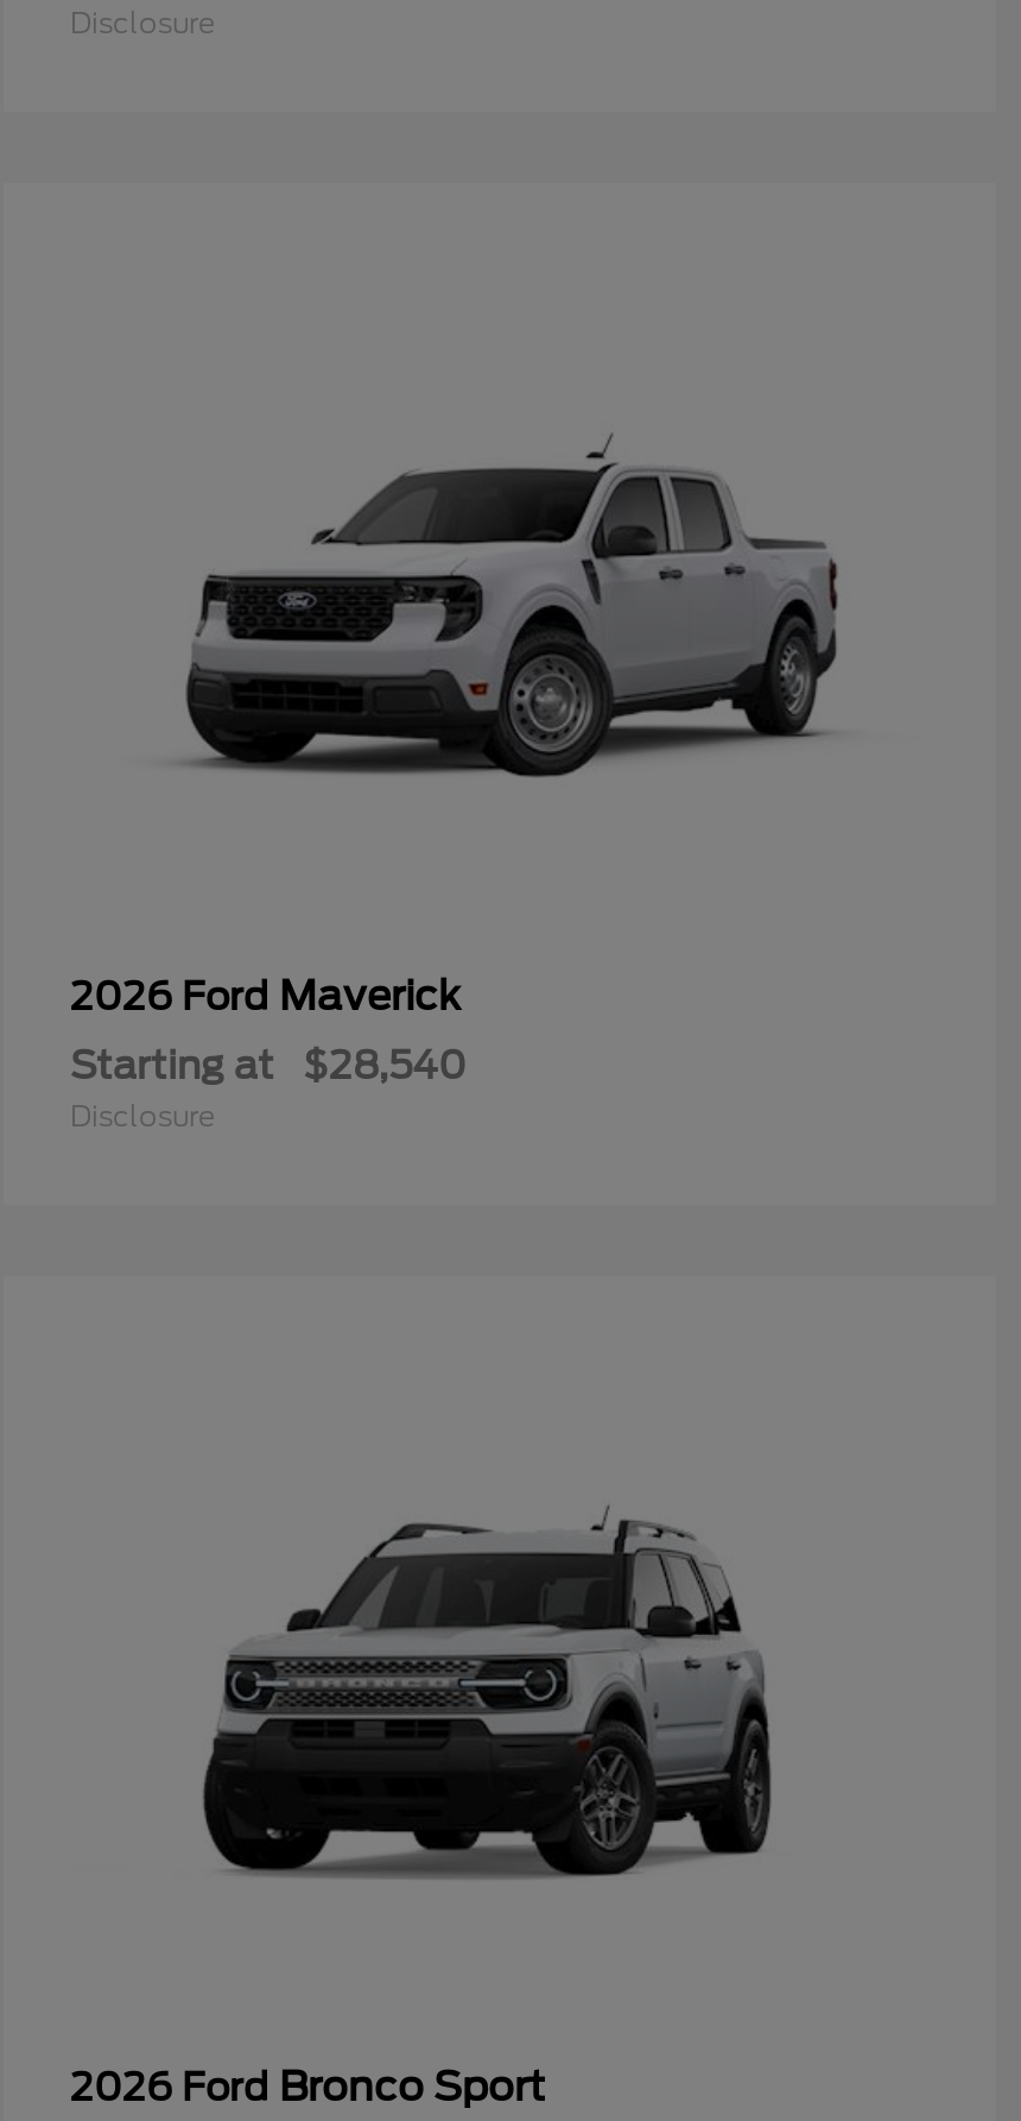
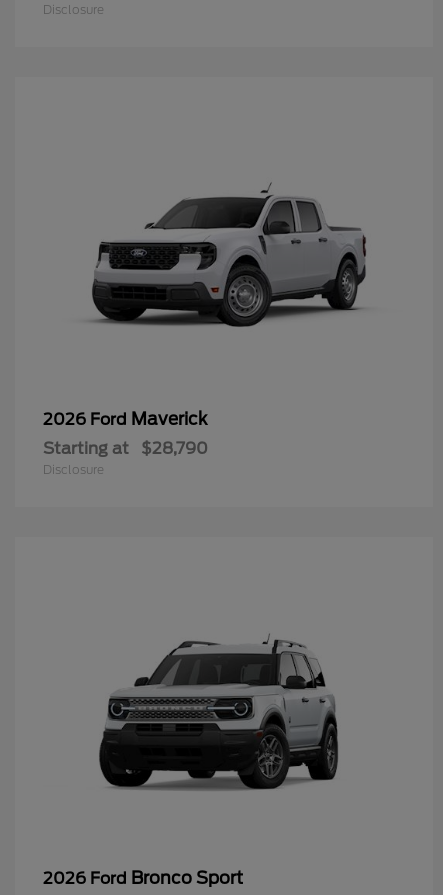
- Starting at $28,540
+ Starting at $28,790
